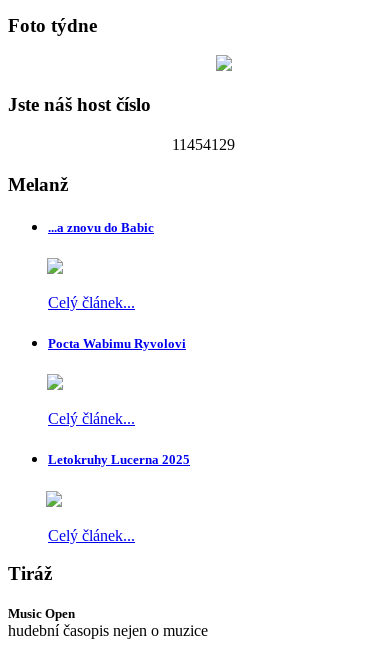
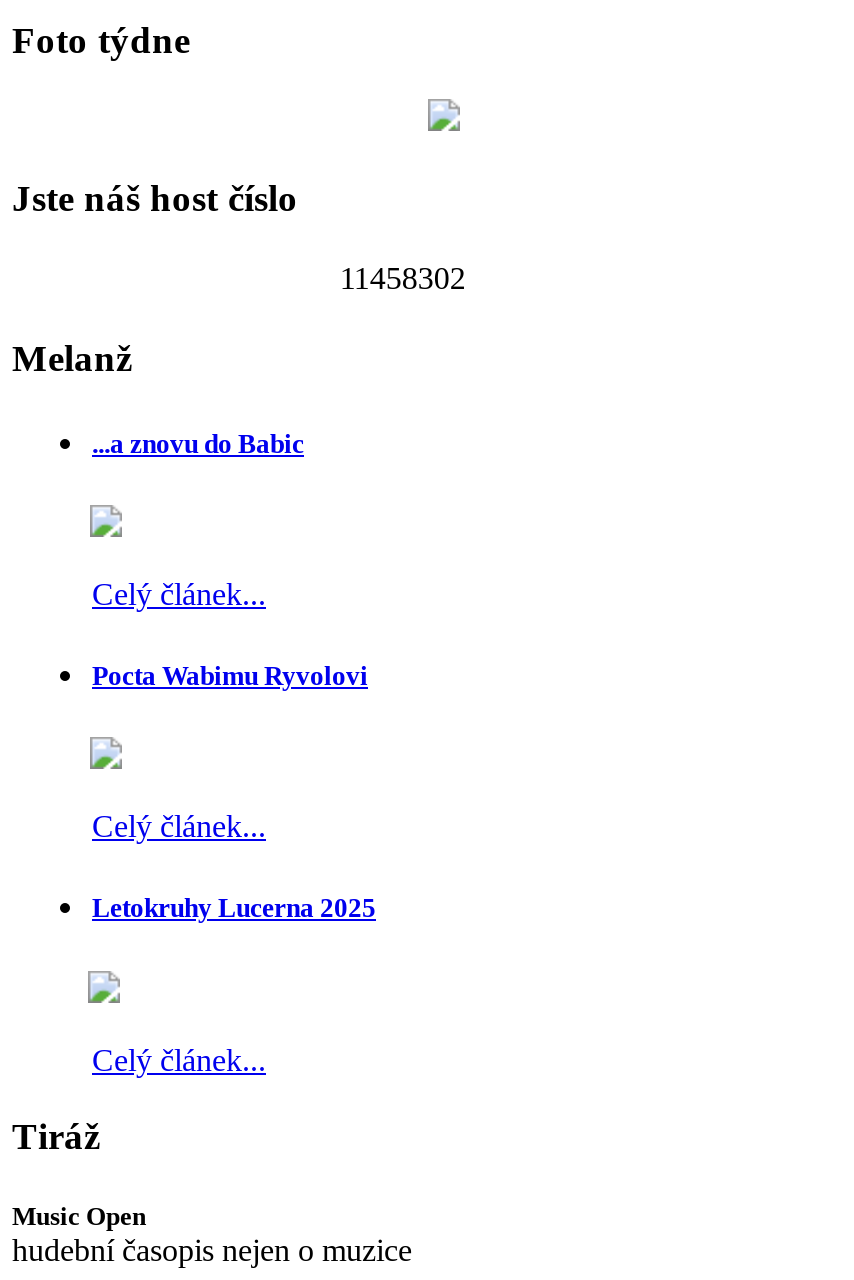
- 1 1 454129
+ 1 1 458302
